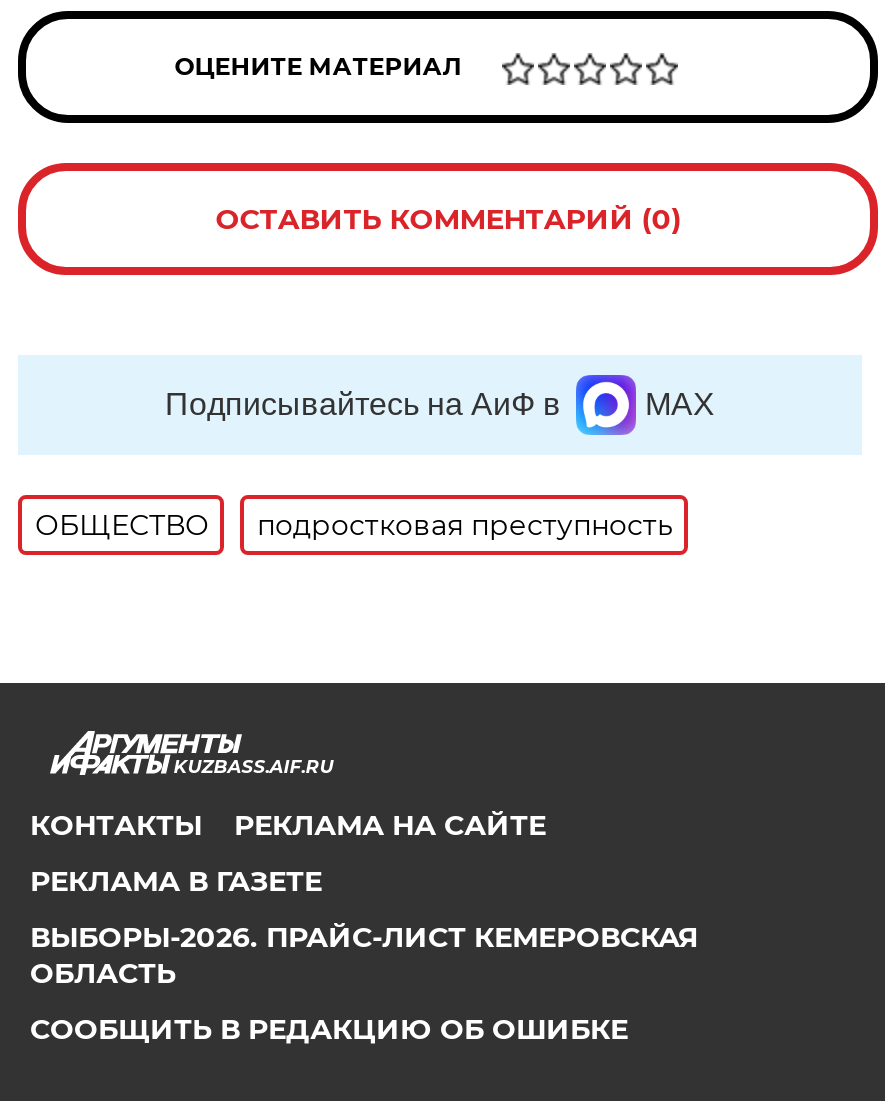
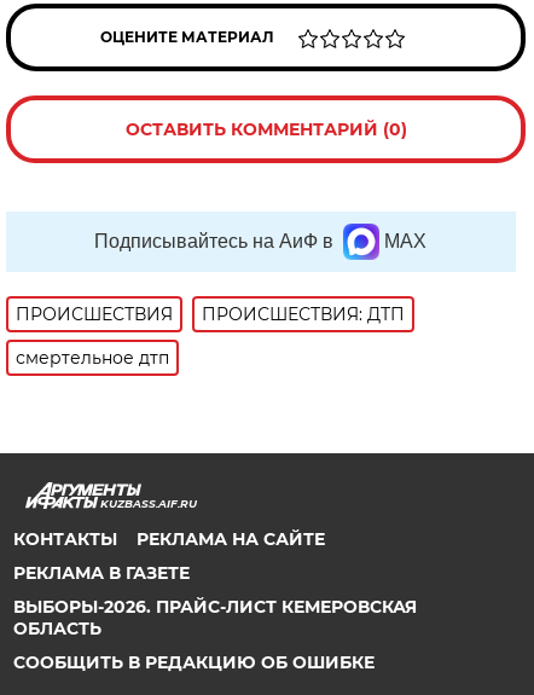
- ОБЩЕСТВО
- подростковая преступность
+ ПРОИСШЕСТВИЯ
+ ПРОИСШЕСТВИЯ: ДТП
+ смертельное дтп
